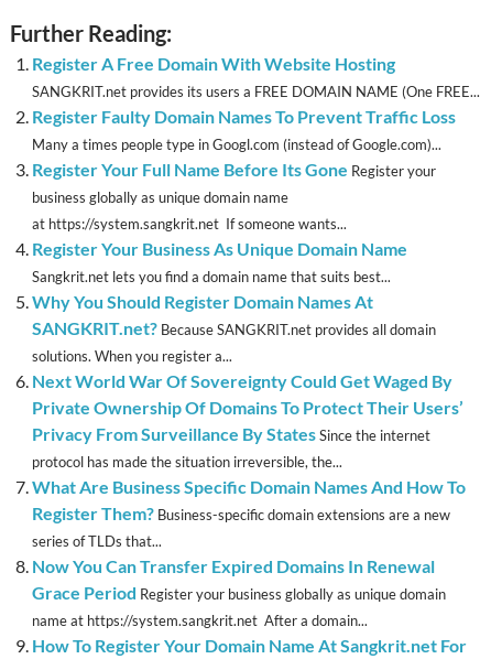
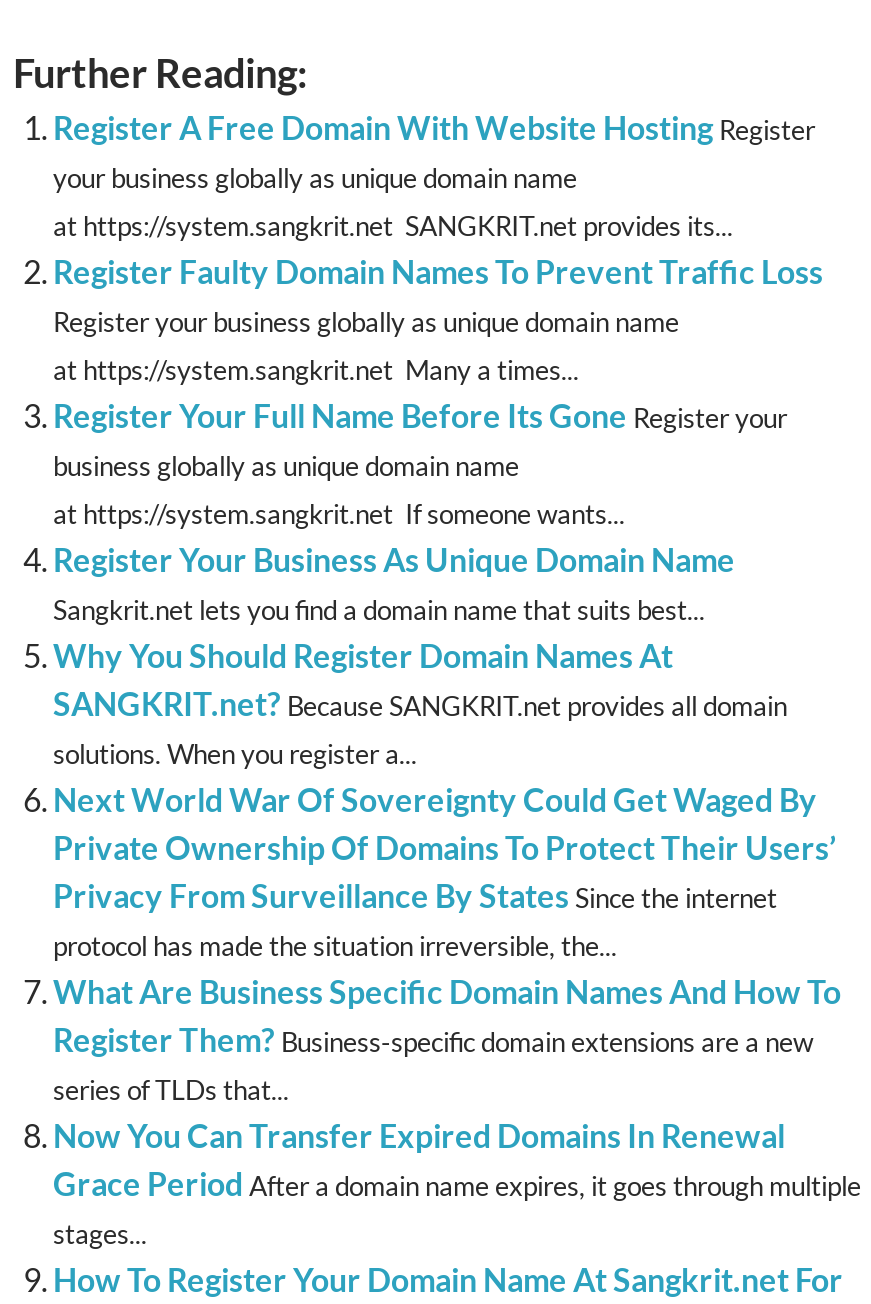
- Register A Free Domain With Website Hosting
- SANGKRIT.net provides its users a FREE DOMAIN NAME (One FREE...
+ Register A Free Domain With Website Hosting Register
+ your business globally as unique domain name
+ at https://system.sangkrit.net SANGKRIT.net provides its...

- Many a times people type in Googl.com (instead of Google.com)...
+ Register your business globally as unique domain name
+ at https://system.sangkrit.net Many a times...

- Grace Period Register your business globally as unique domain
- name at https://system.sangkrit.net After a domain...
+ Grace Period After a domain name expires, it goes through multiple
+ stages...
